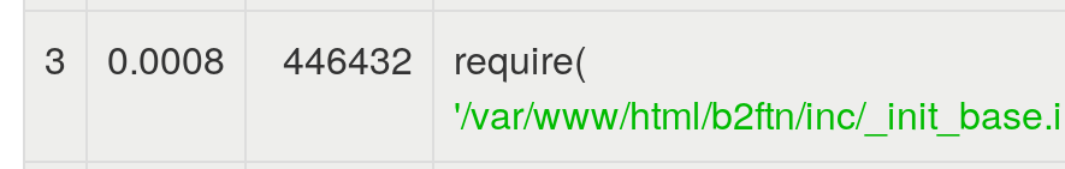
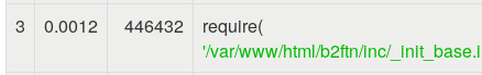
- 3 0.0008 446432 require(
+ 3 0.0012 446432 require(
